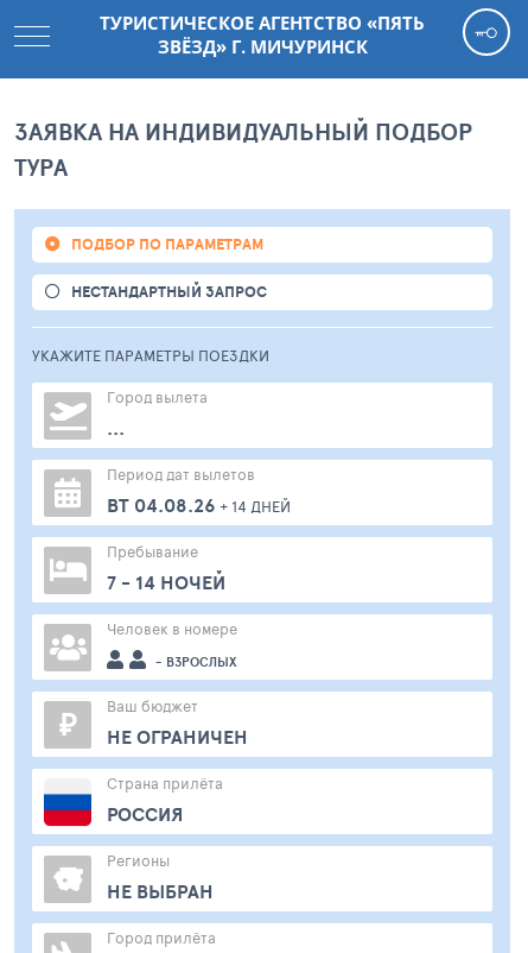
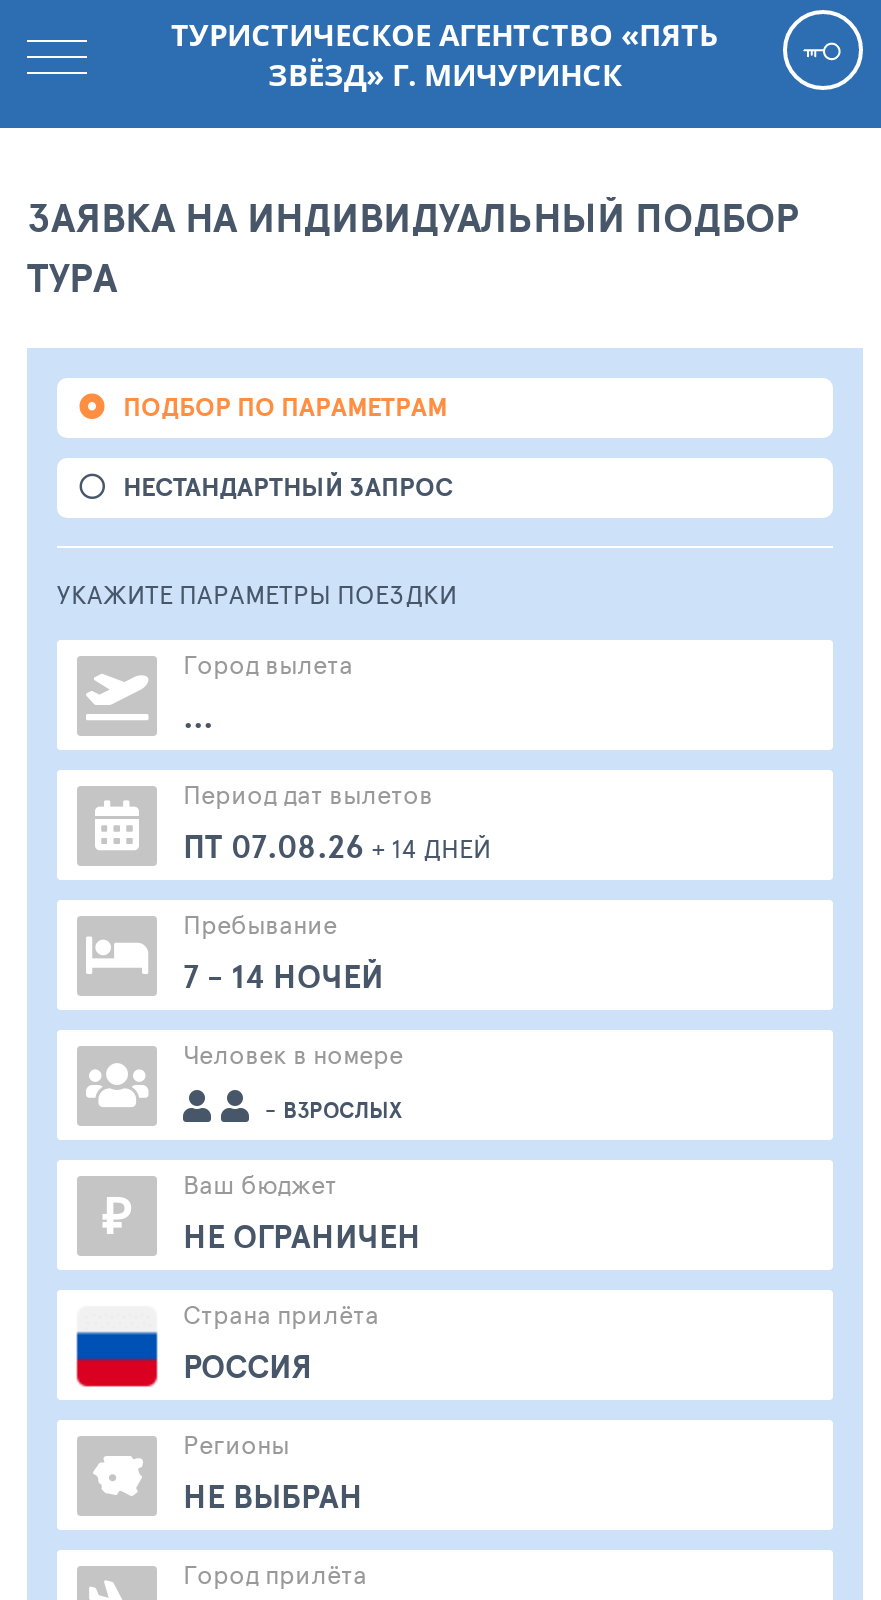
- ВТ 04.08.26 + 14 ДНЕЙ
+ ПТ 07.08.26 + 14 ДНЕЙ
